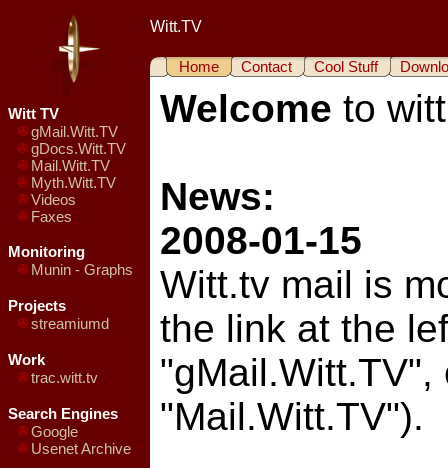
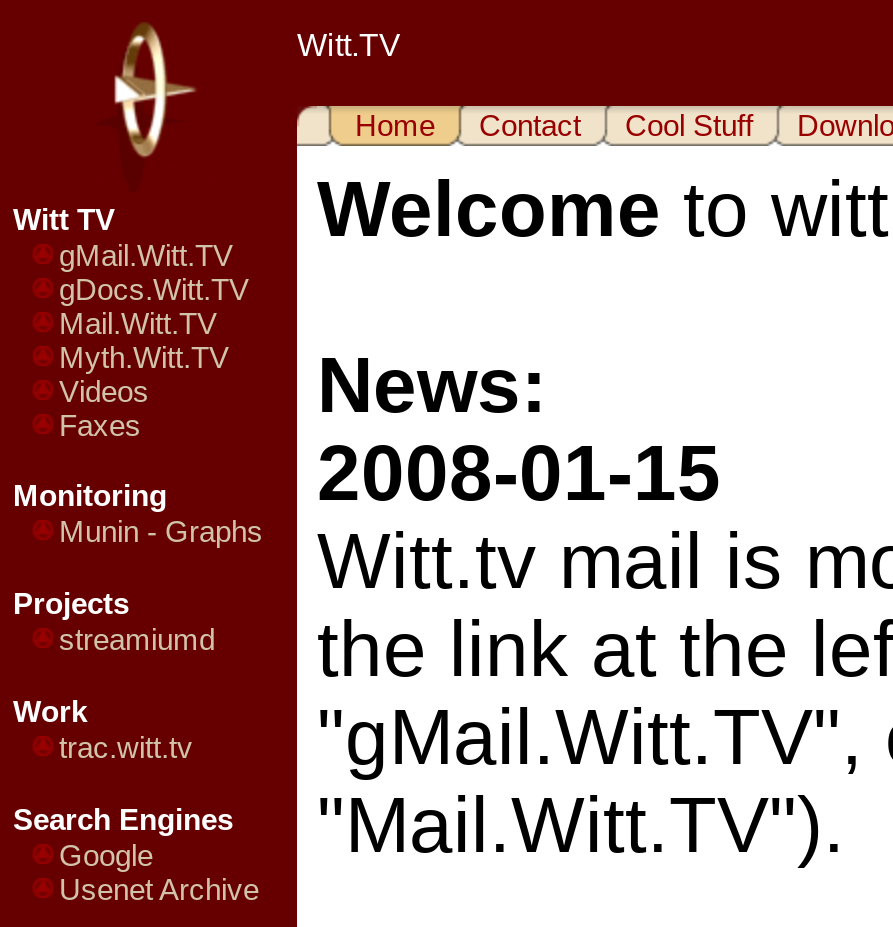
- [image]
+ [image]
